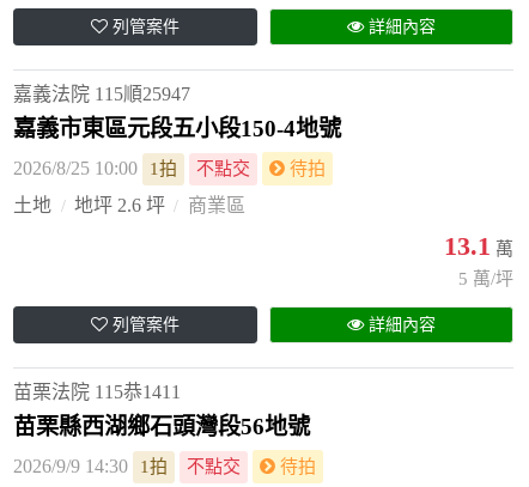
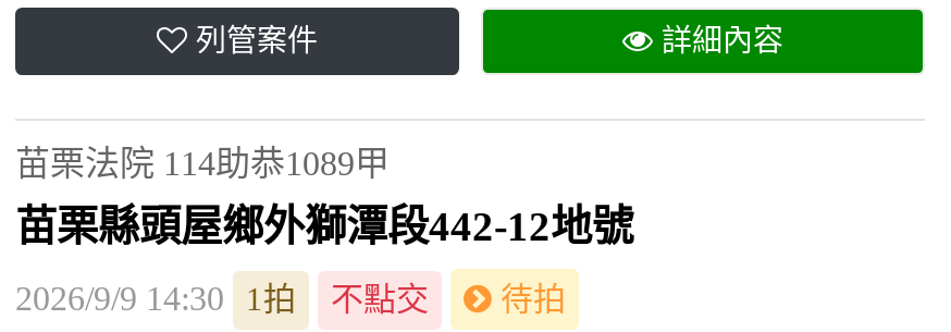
- 嘉義法院 115順25947
- 嘉義市東區元段五小段150-4地號
- 2026/8/25 10:00
- 1拍
- 不點交
- 待拍
- 土地
- 地坪 2.6 坪
- 商業區
- 13.1 萬
- 5 萬/坪
- 列管案件
- 詳細內容
- 苗栗法院 115恭1411
- 苗栗縣西湖鄉石頭灣段56地號
+ 苗栗法院 114助恭1089甲
+ 苗栗縣頭屋鄉外獅潭段442-12地號
